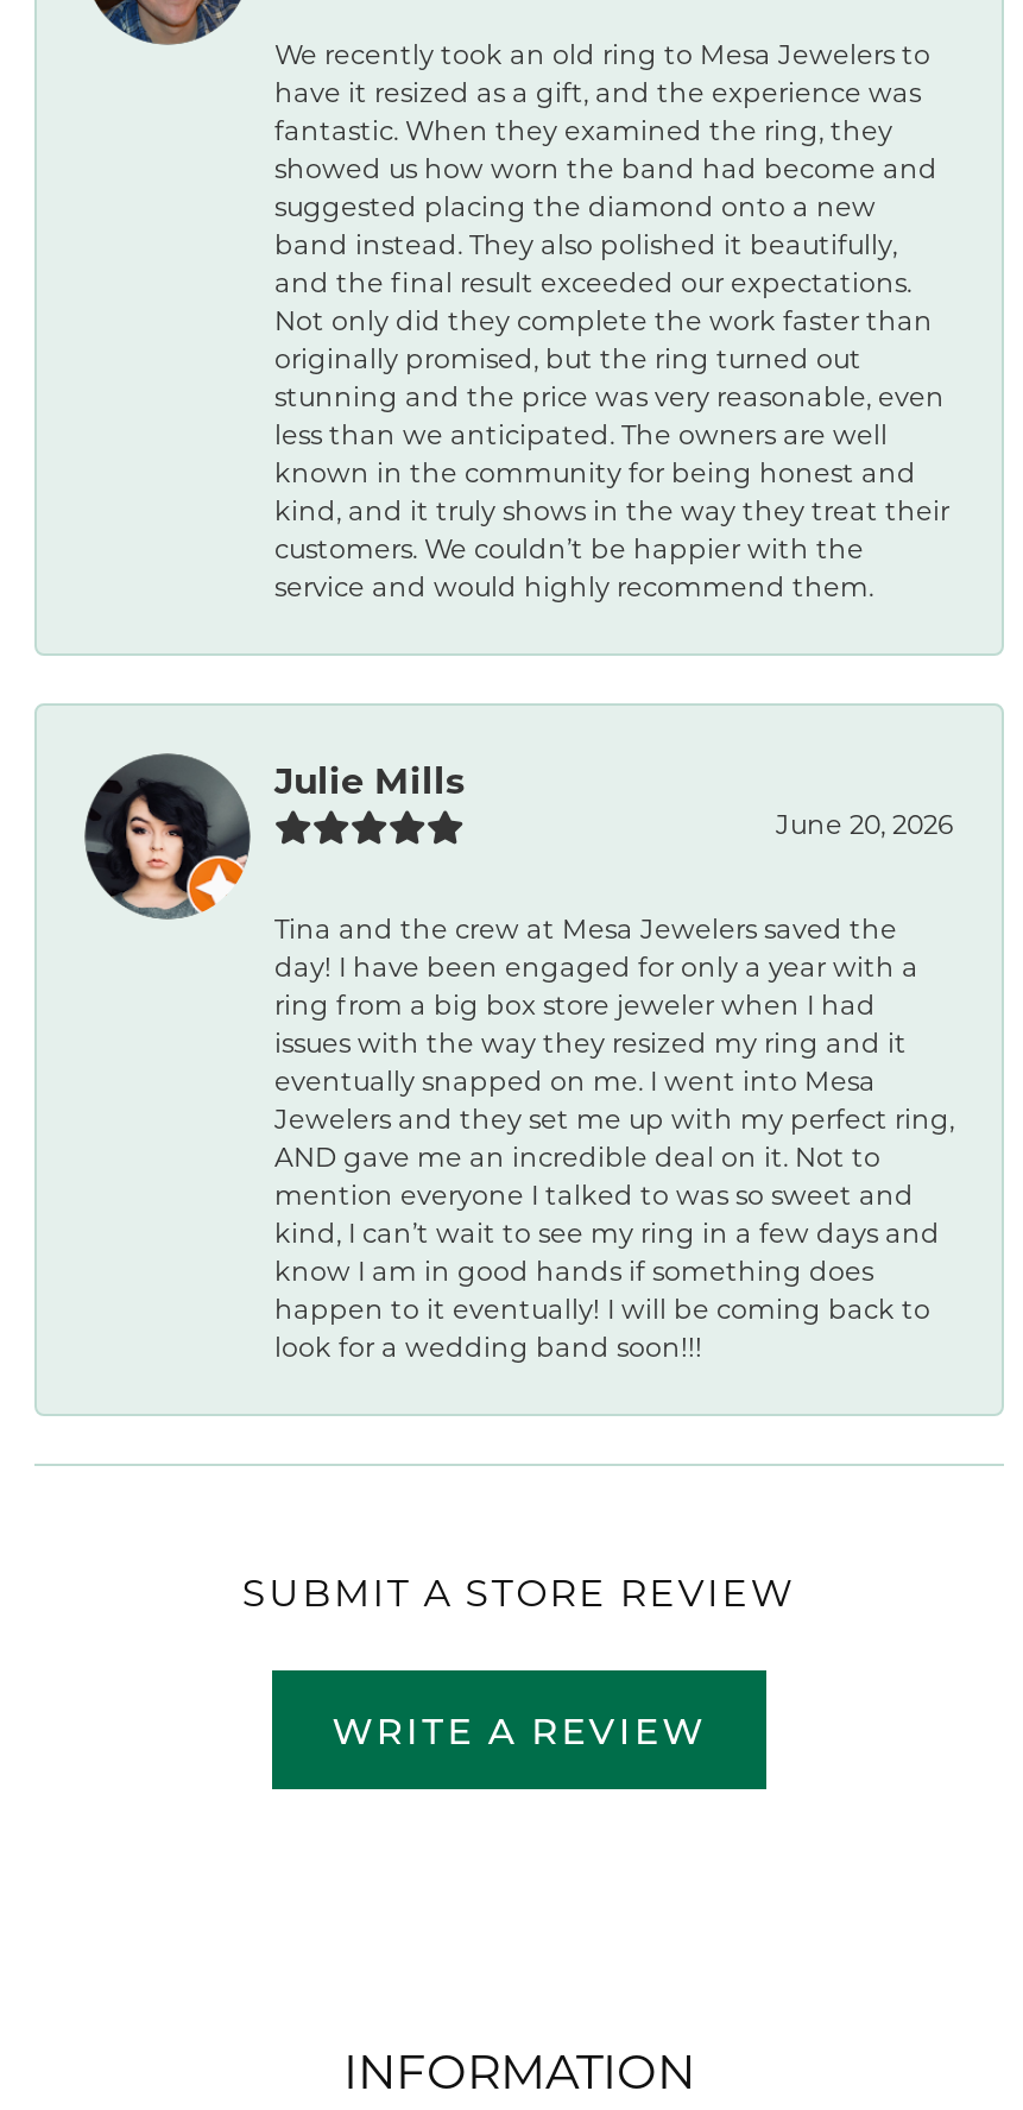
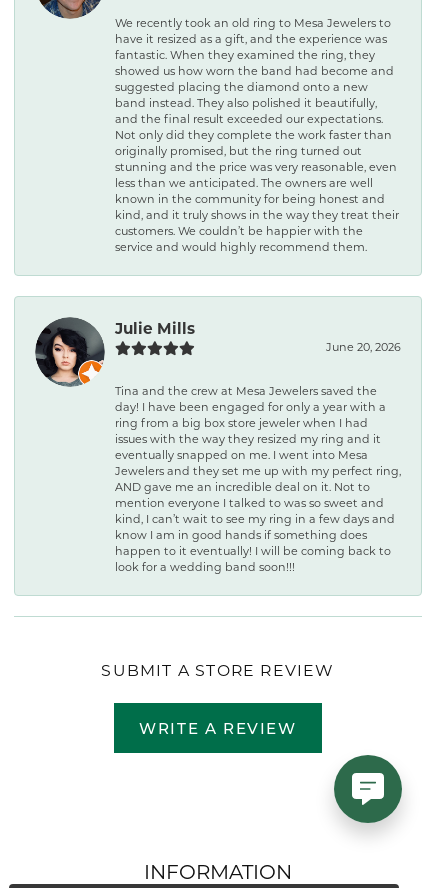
+ [image]
